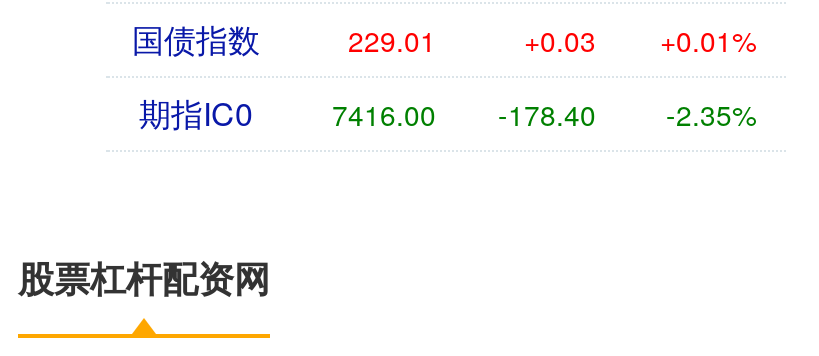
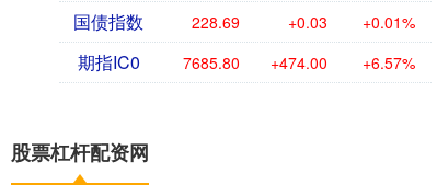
- 229.01
+ 228.69

- 7416.00
+ 7685.80

- -178.40
+ +474.00

- -2.35%
+ +6.57%
